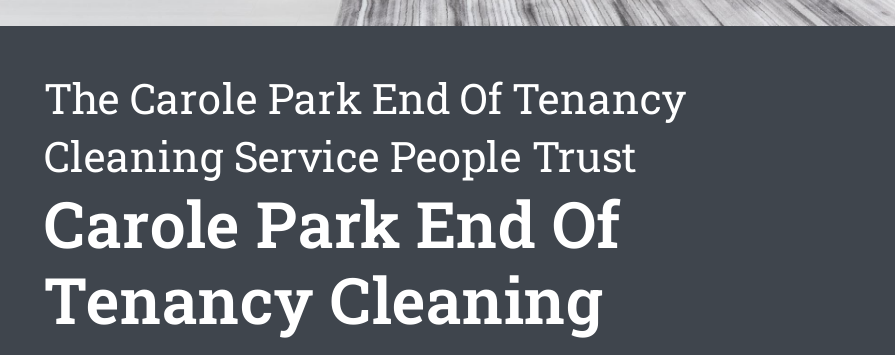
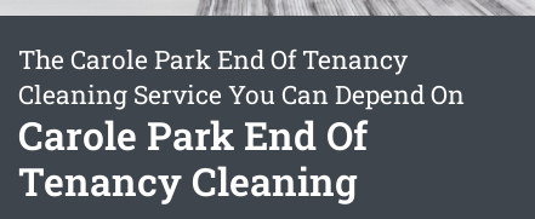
- Cleaning Service People Trust
+ Cleaning Service You Can Depend On
